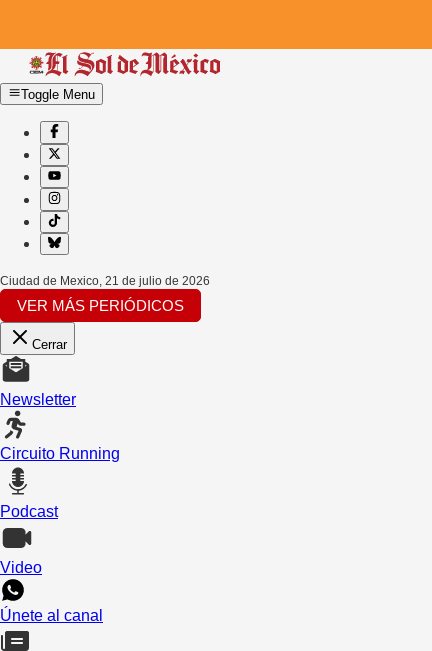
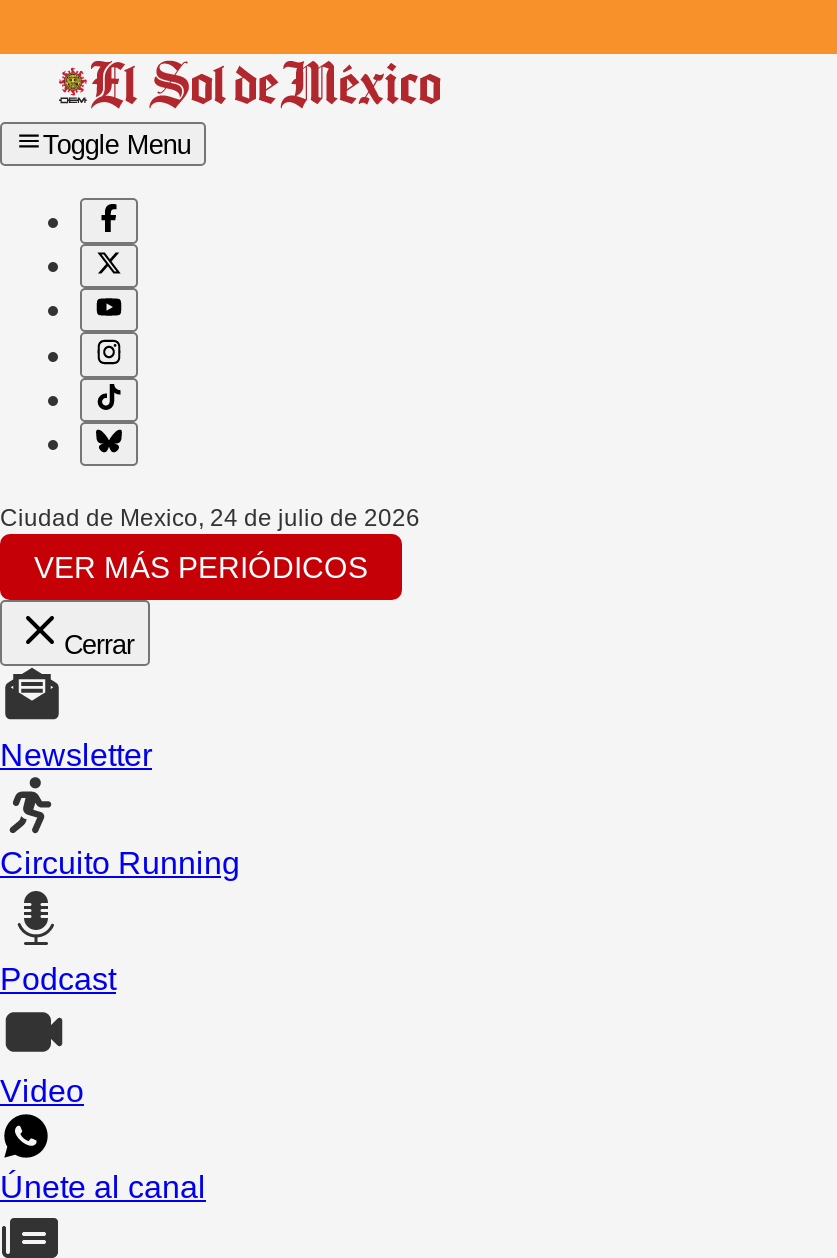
- Ciudad de Mexico, 21 de julio de 2026
+ Ciudad de Mexico, 24 de julio de 2026
